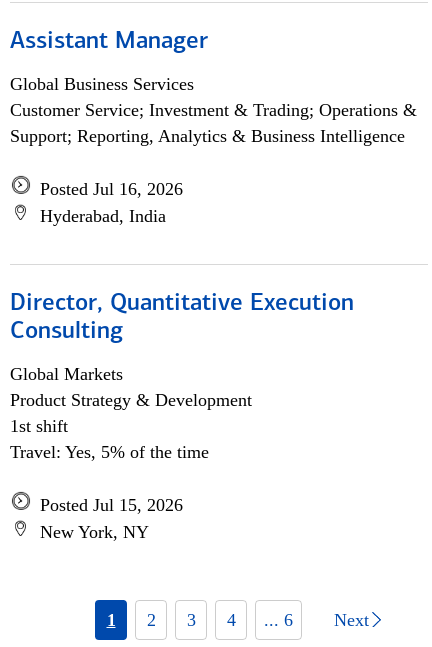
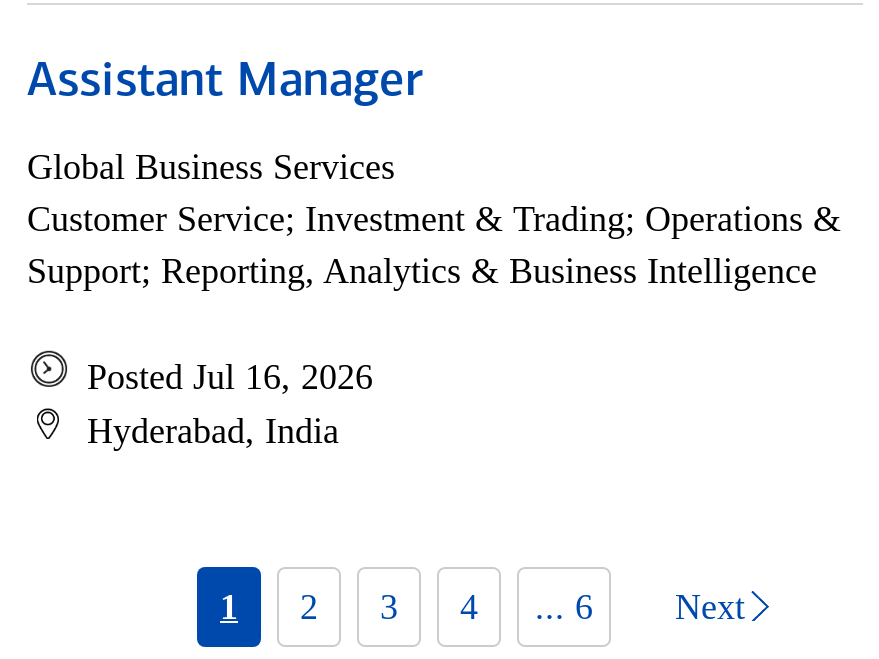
- Director, Quantitative Execution
- Consulting
- Global Markets
- Product Strategy & Development
- 1st shift
- Travel: Yes, 5% of the time
- Posted Jul 15, 2026
- New York, NY
